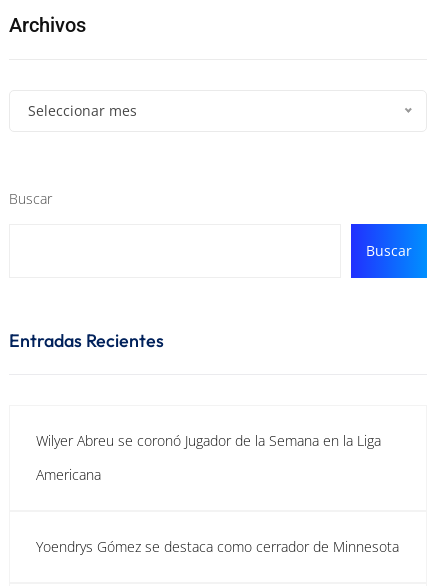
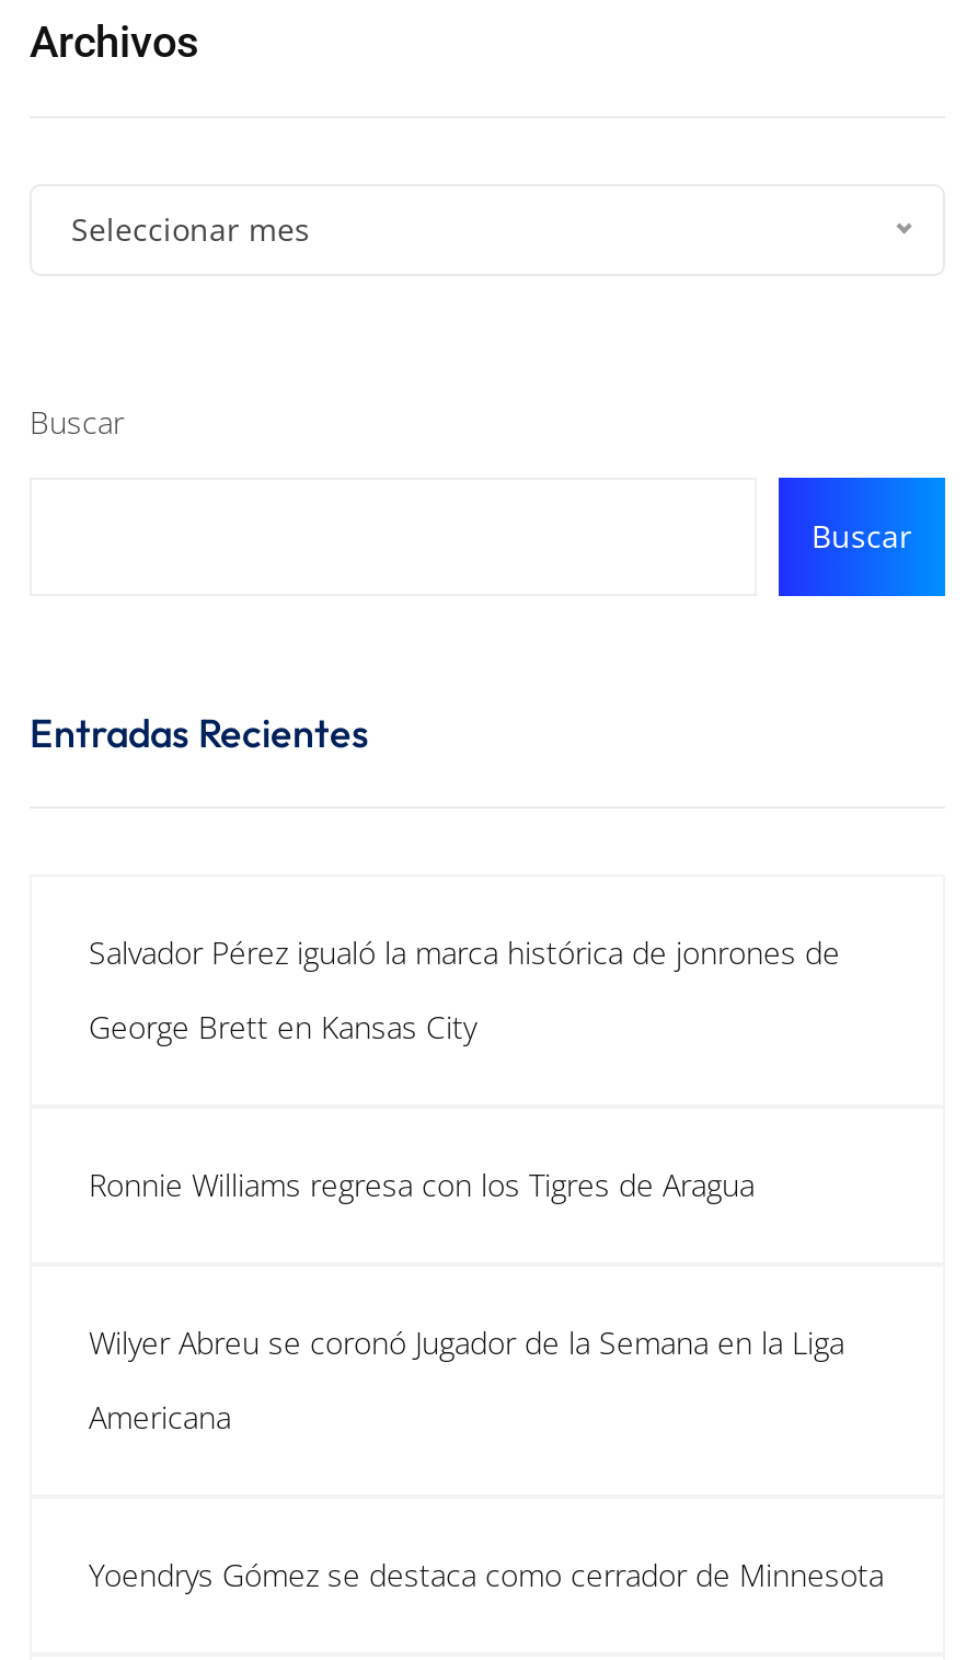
+ Salvador Pérez igualó la marca histórica de jonrones de
+ George Brett en Kansas City

+ Ronnie Williams regresa con los Tigres de Aragua
